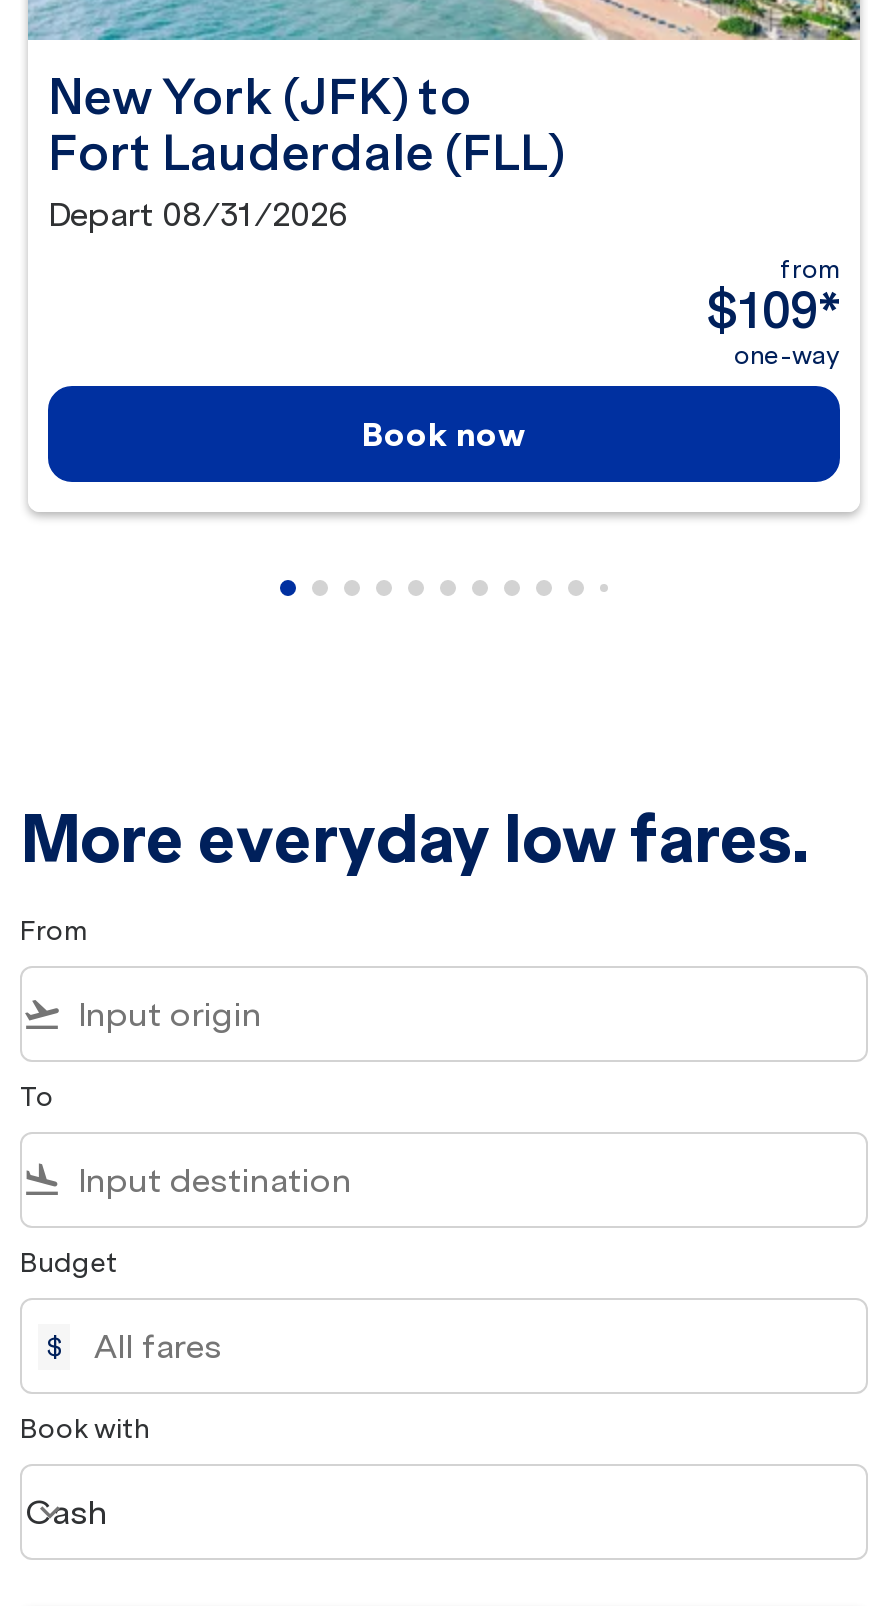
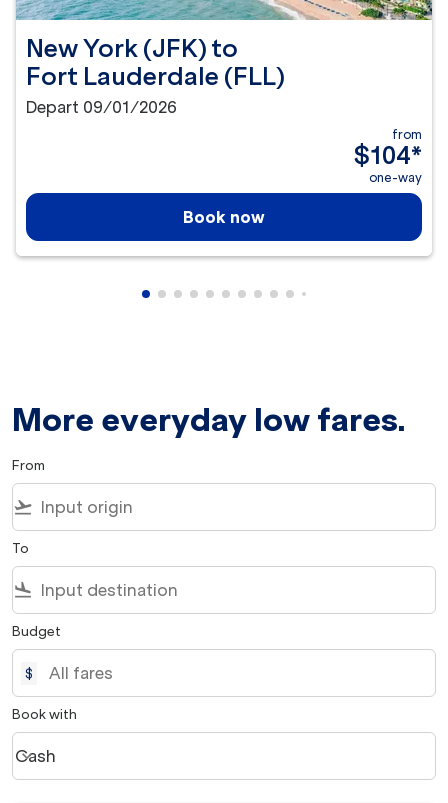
- Depart 08/31/2026
+ Depart 09/01/2026

- $109*
+ $104*
